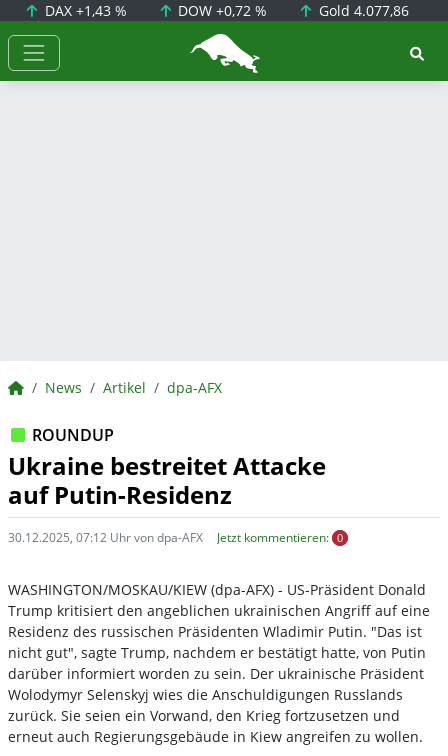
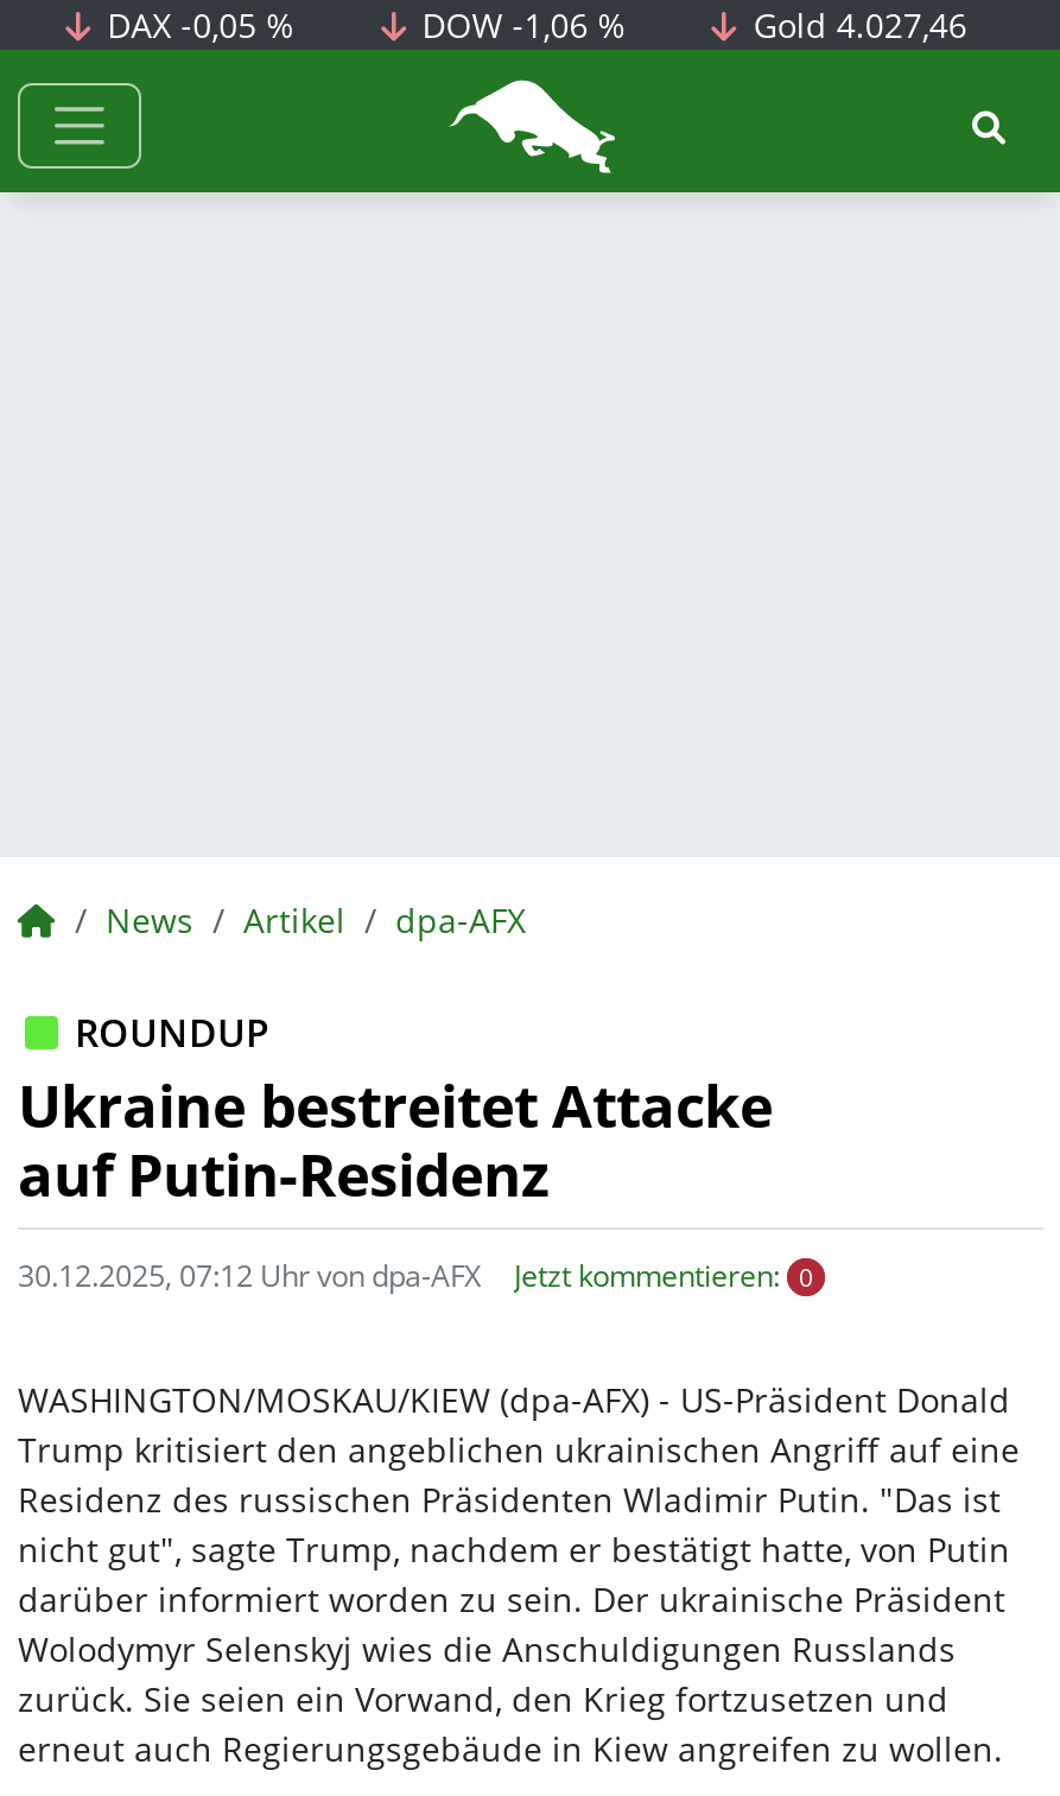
- DAX +1,43 %
+ DAX -0,05 %

- DOW +0,72 %
+ DOW -1,06 %

- Gold 4.077,86
+ Gold 4.027,46
